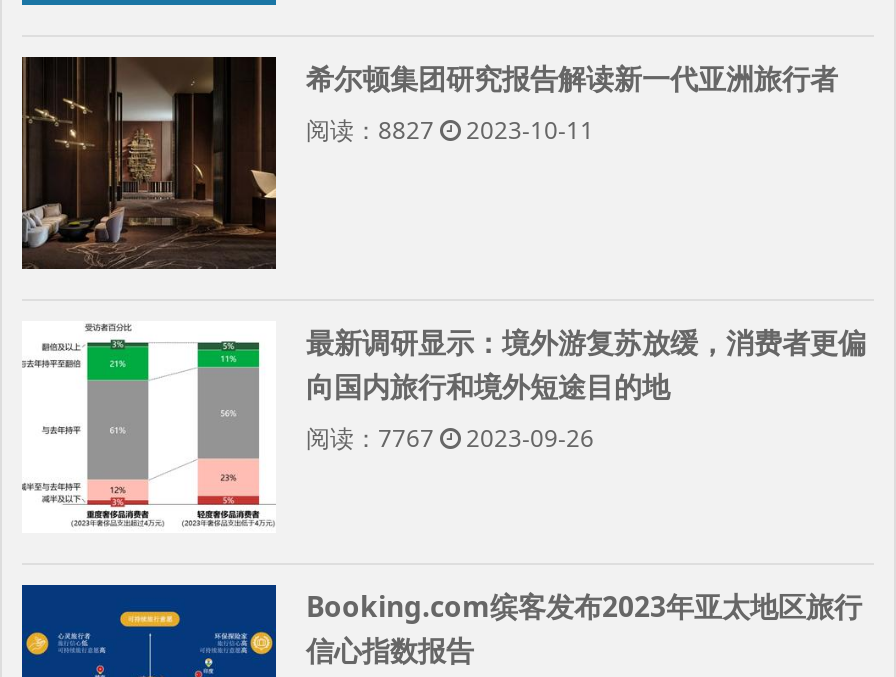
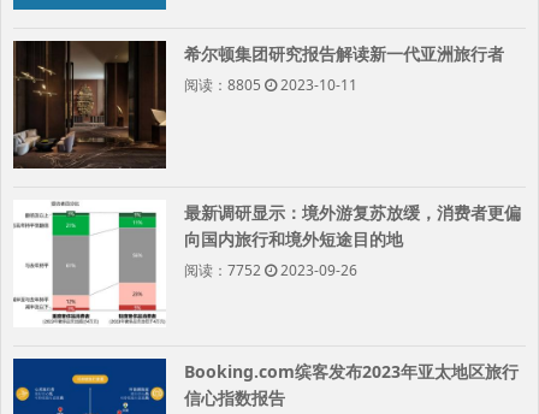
- 阅读：8827 2023-10-11
+ 阅读：8805 2023-10-11

- 阅读：7767 2023-09-26
+ 阅读：7752 2023-09-26
